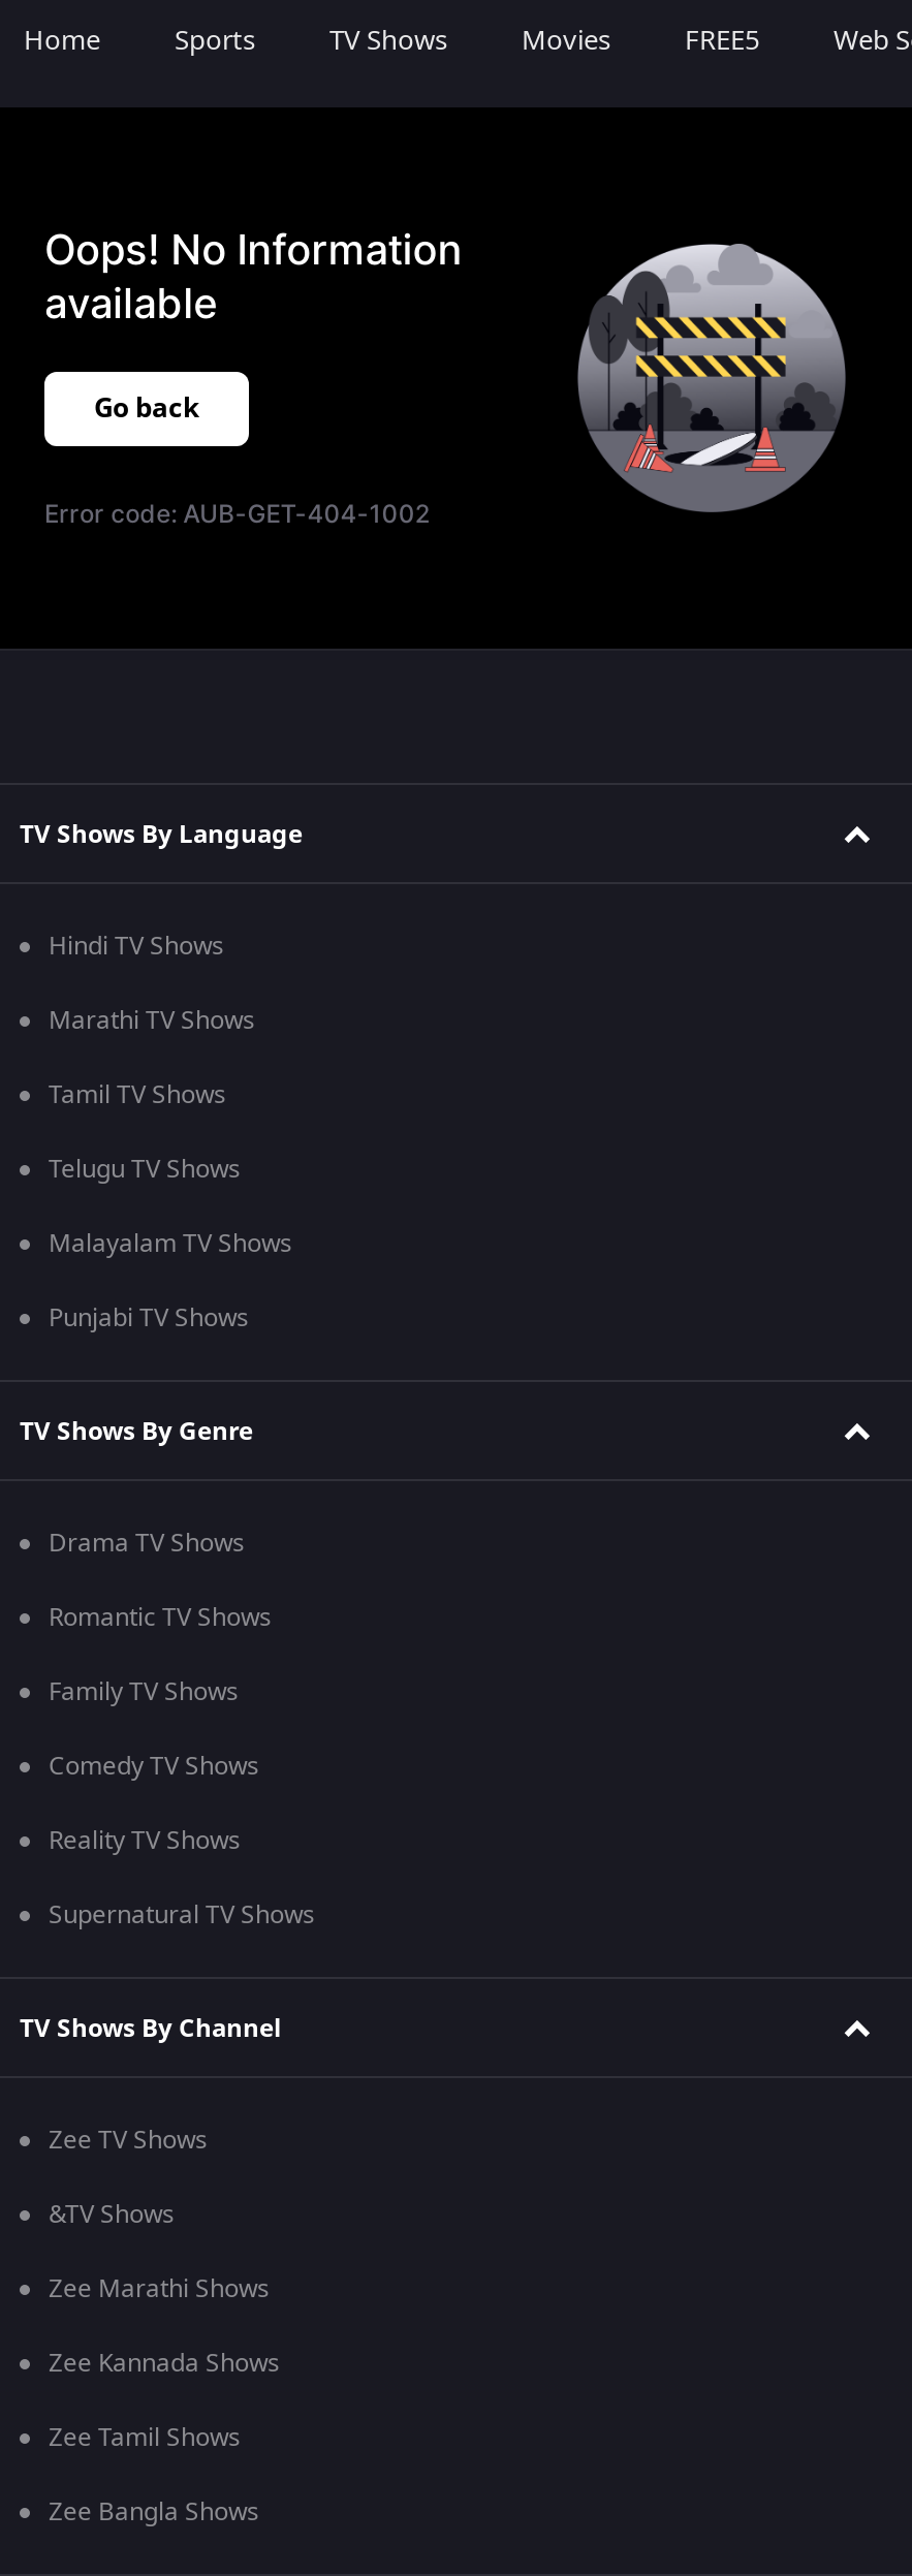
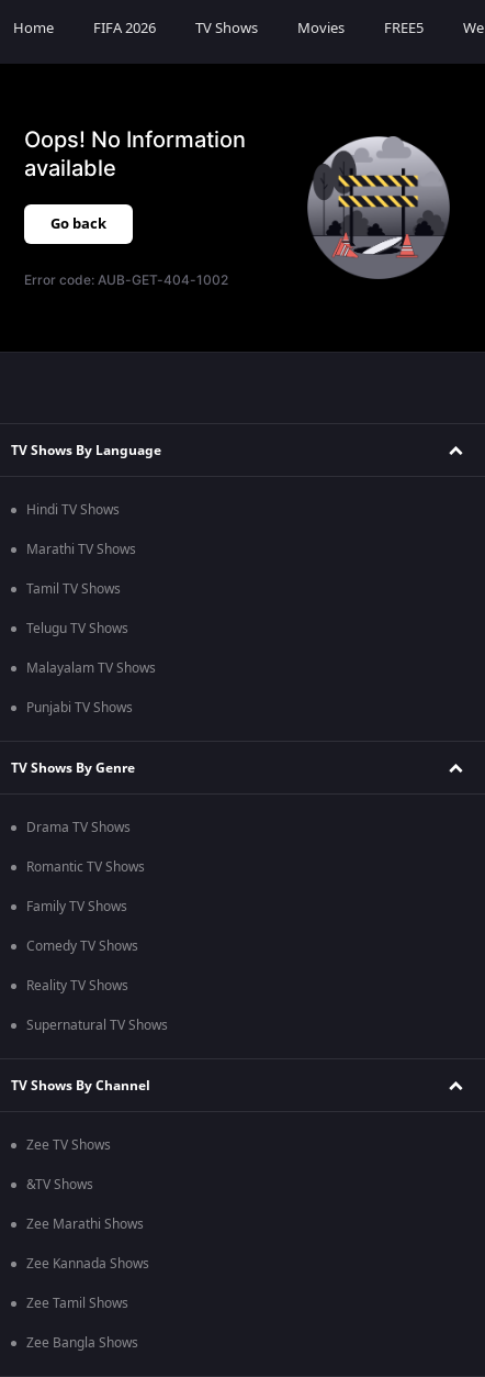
- Sports
+ FIFA 2026
